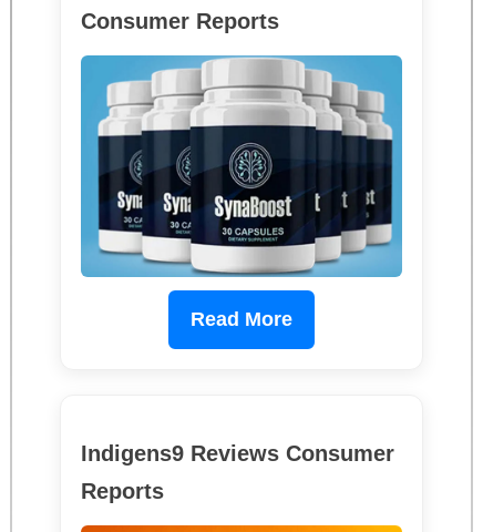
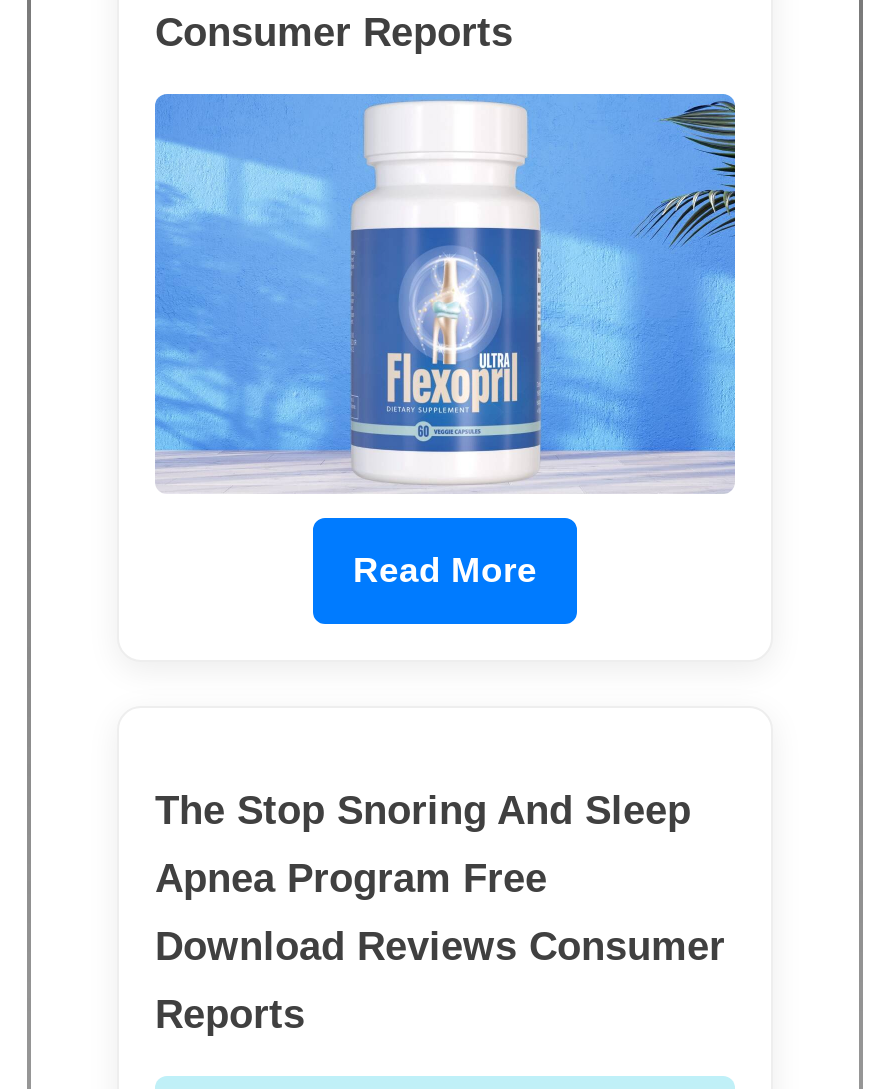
- [image]
+ [image]

- Indigens9 Reviews Consumer
+ The Stop Snoring And Sleep
+ Apnea Program Free
+ Download Reviews Consumer
